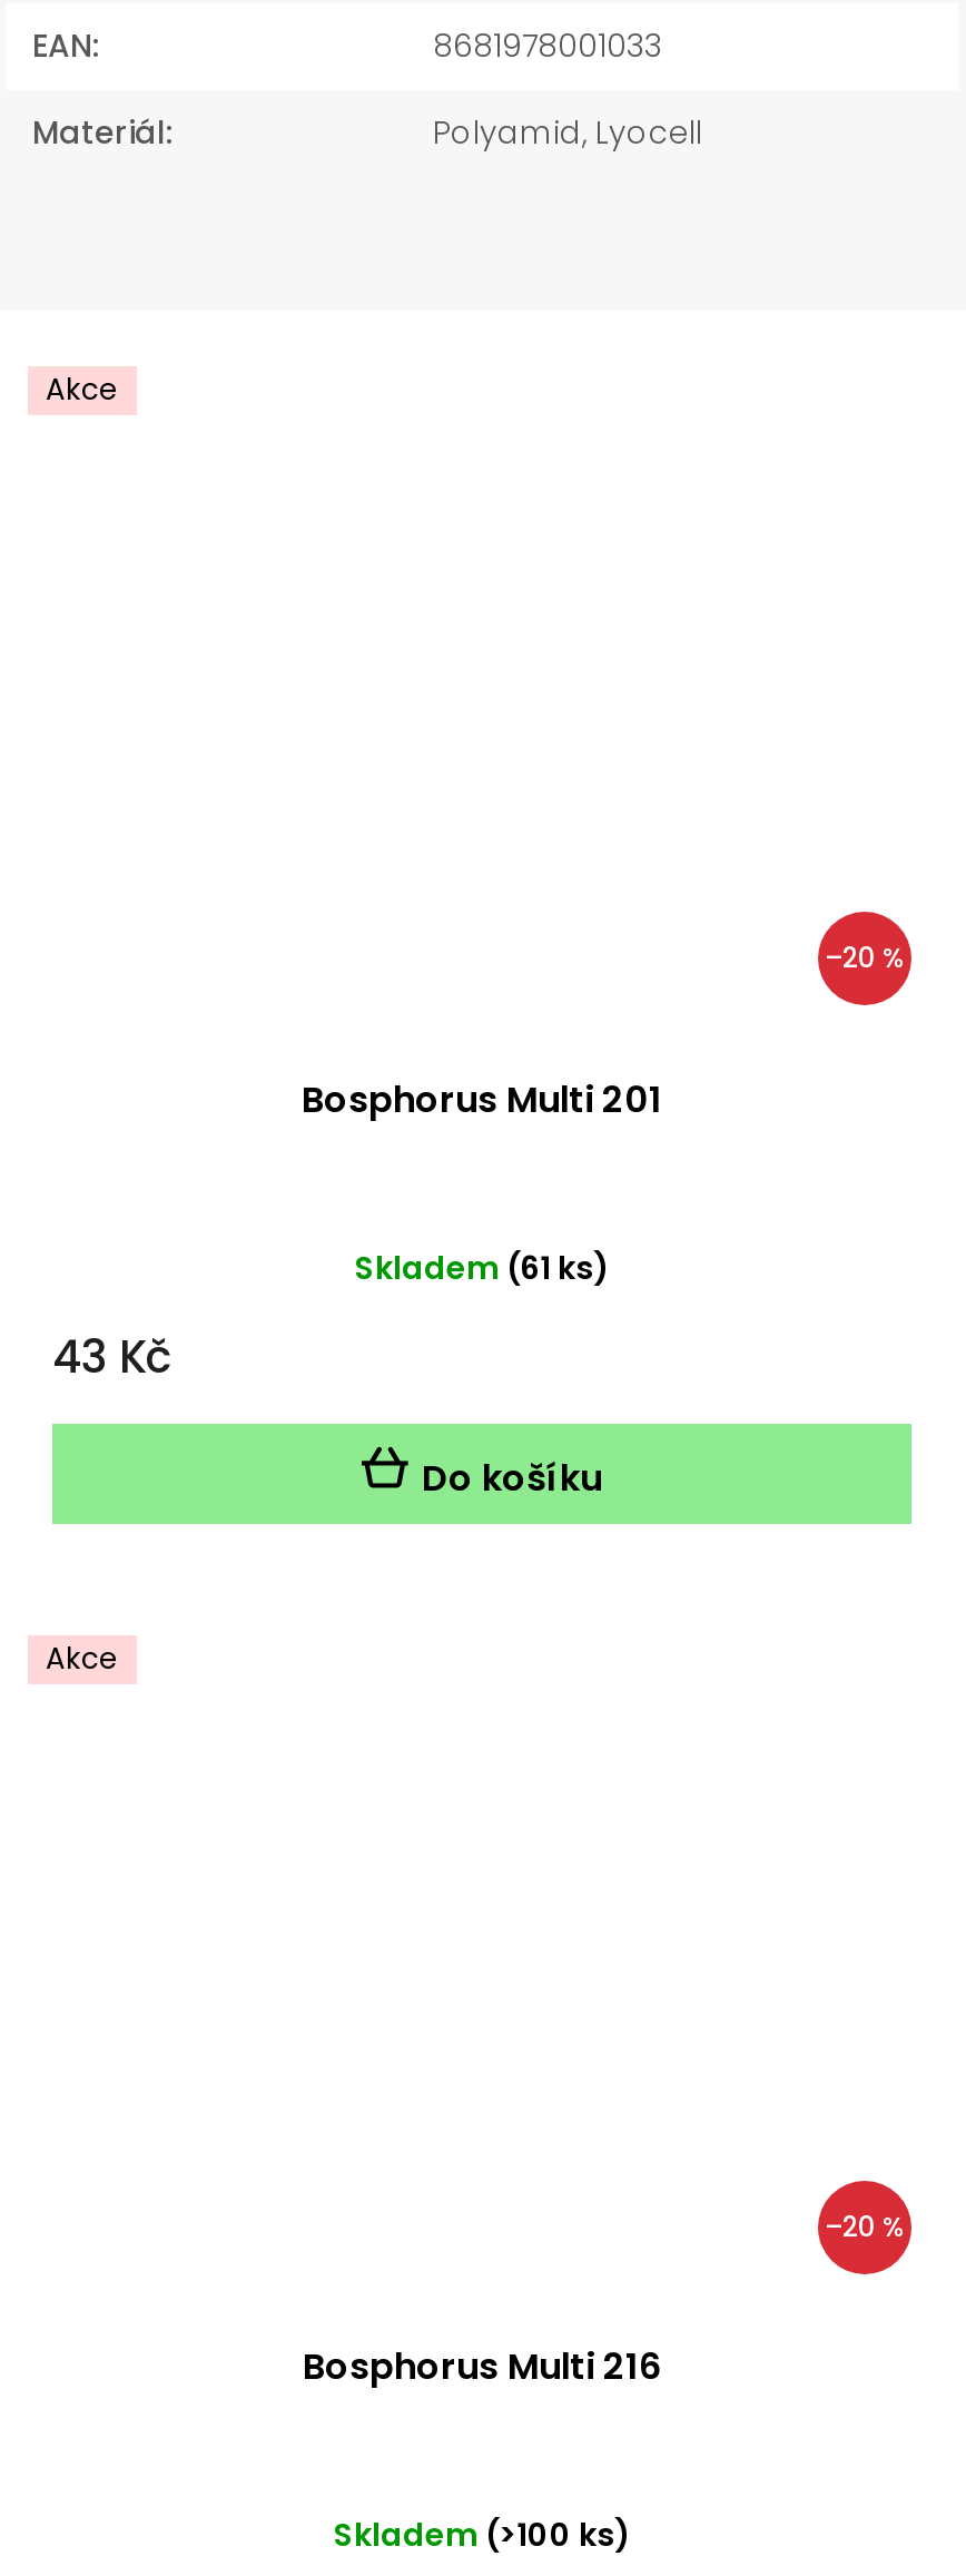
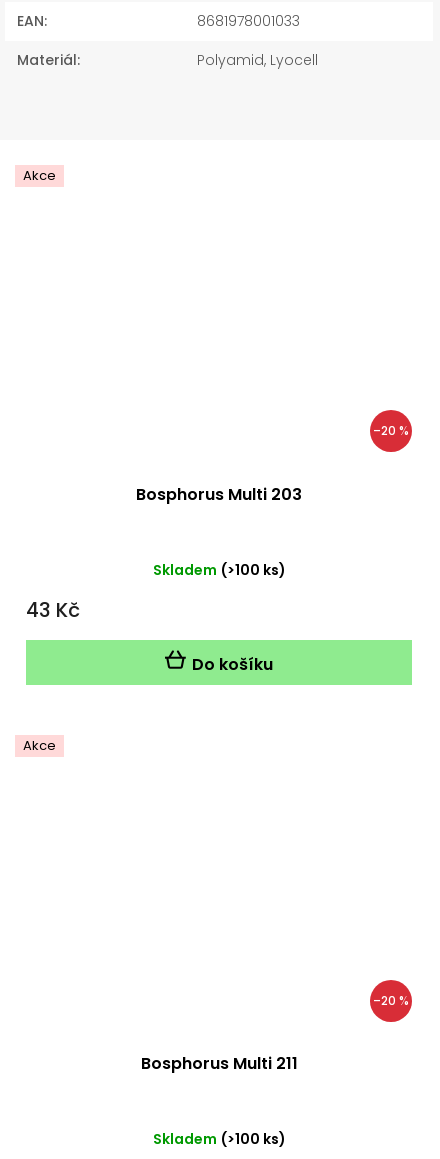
- Bosphorus Multi 201
+ Bosphorus Multi 203

- Skladem (61 ks)
+ Skladem (>100 ks)

- Bosphorus Multi 216
+ Bosphorus Multi 211
